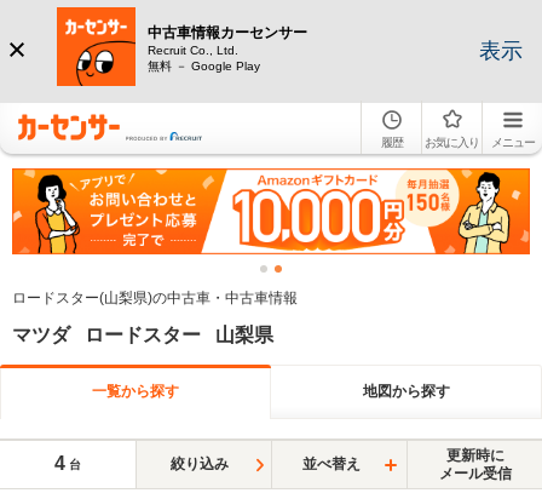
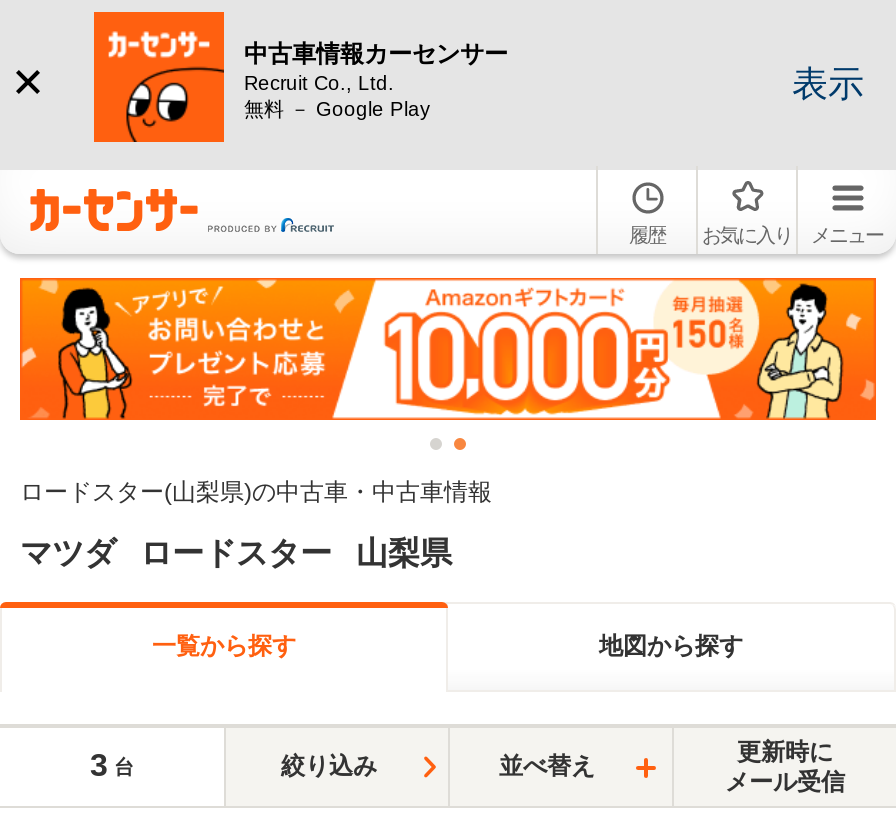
- 4 台
+ 3 台
